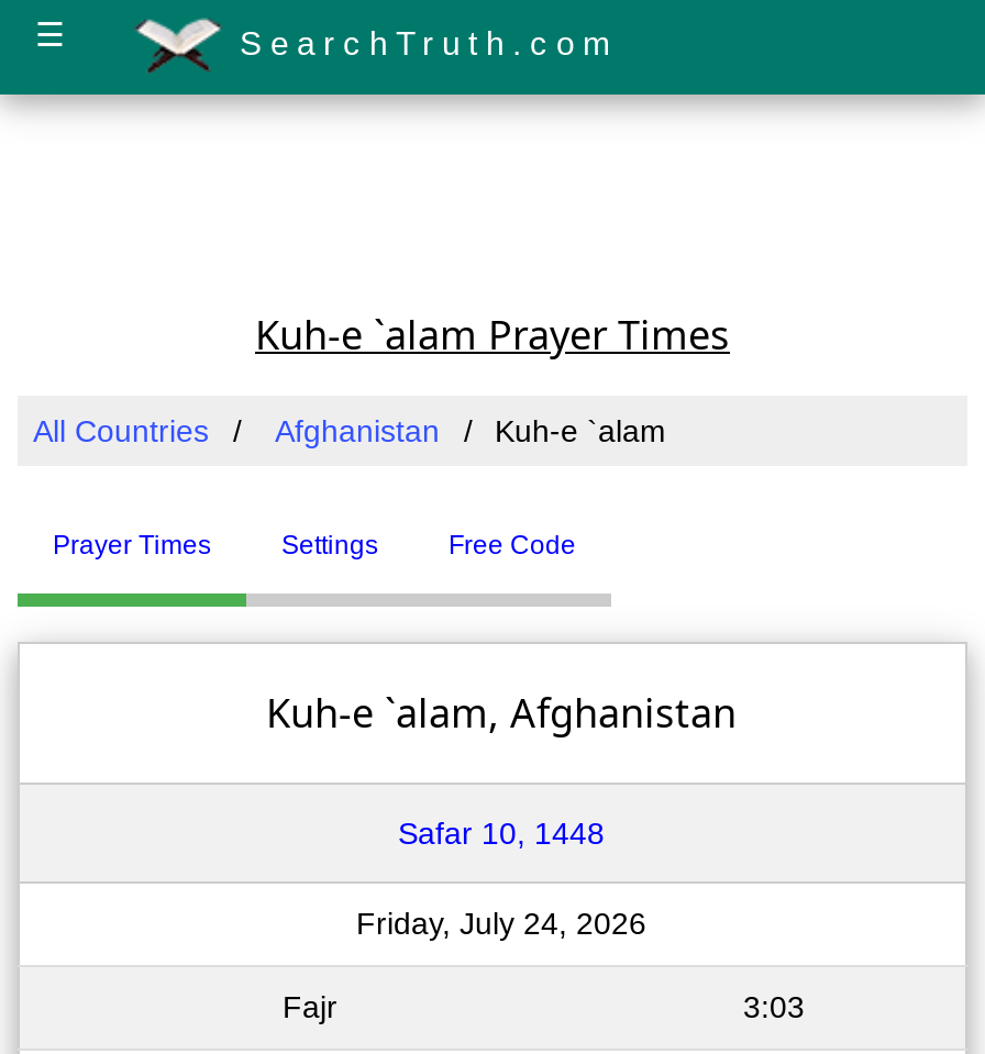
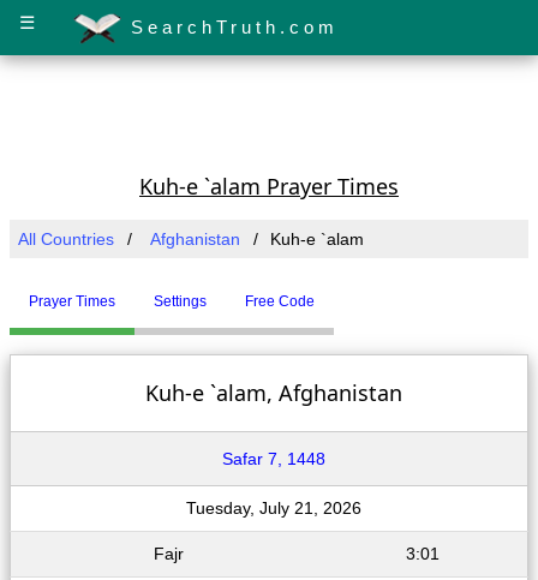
- Safar 10, 1448
+ Safar 7, 1448

- Friday, July 24, 2026
+ Tuesday, July 21, 2026

- 3:03
+ 3:01
